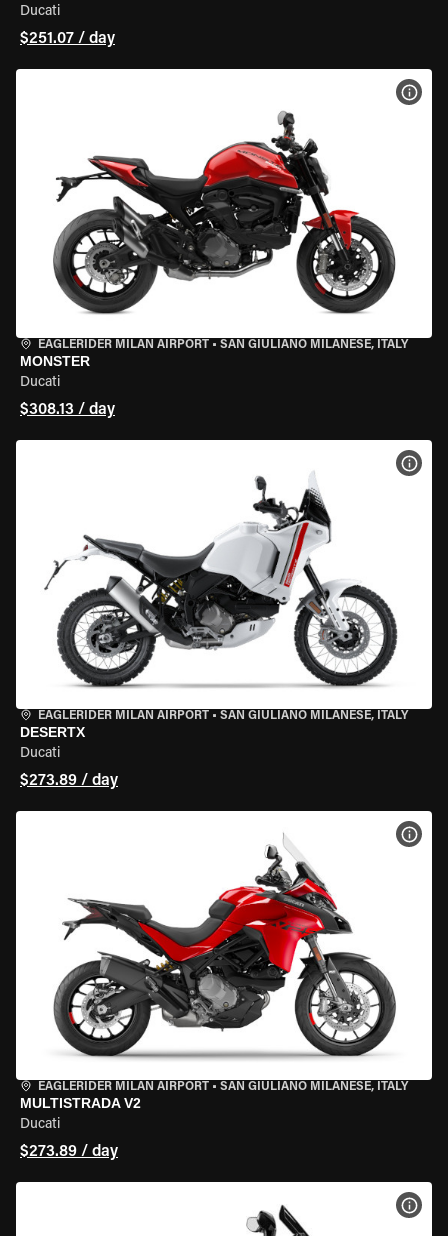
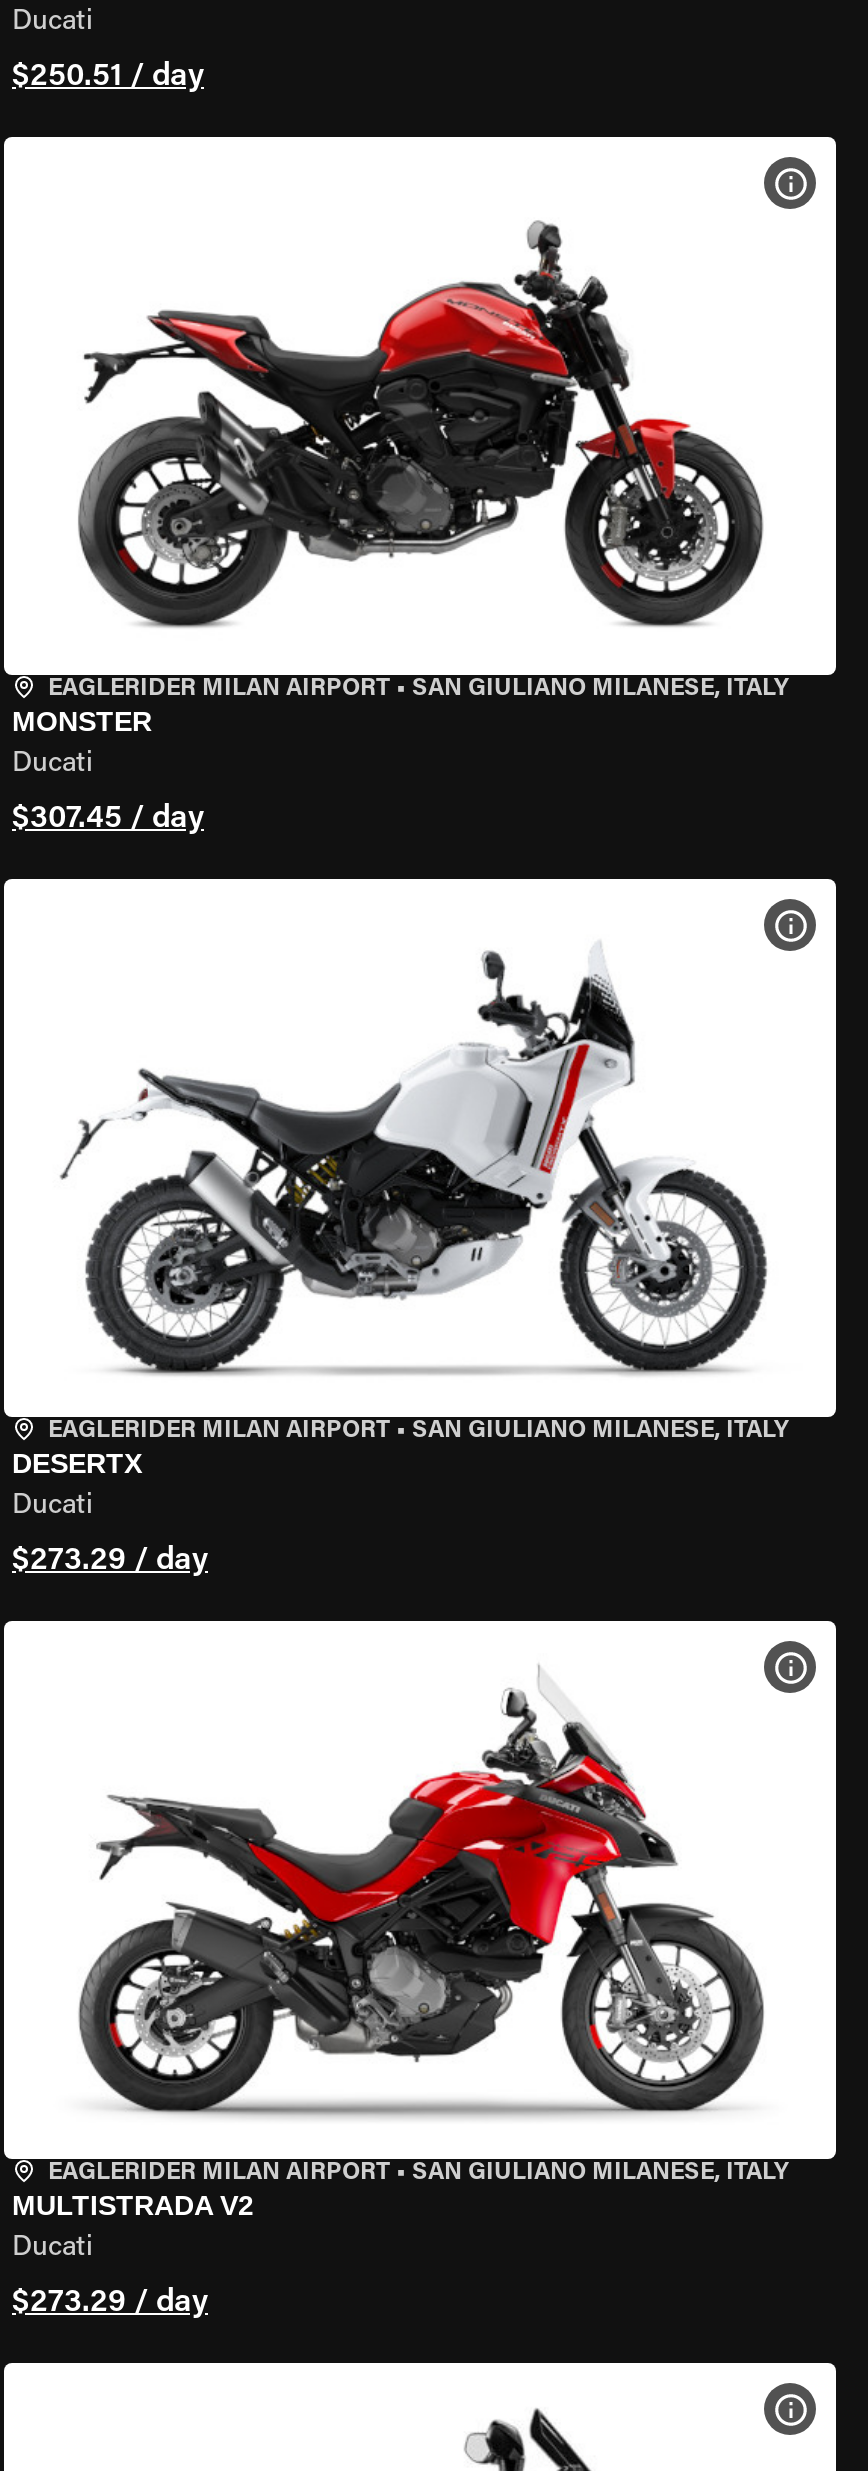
- $251.07 / day
+ $250.51 / day

- $308.13 / day
+ $307.45 / day

- $273.89 / day
+ $273.29 / day

- $273.89 / day
+ $273.29 / day
